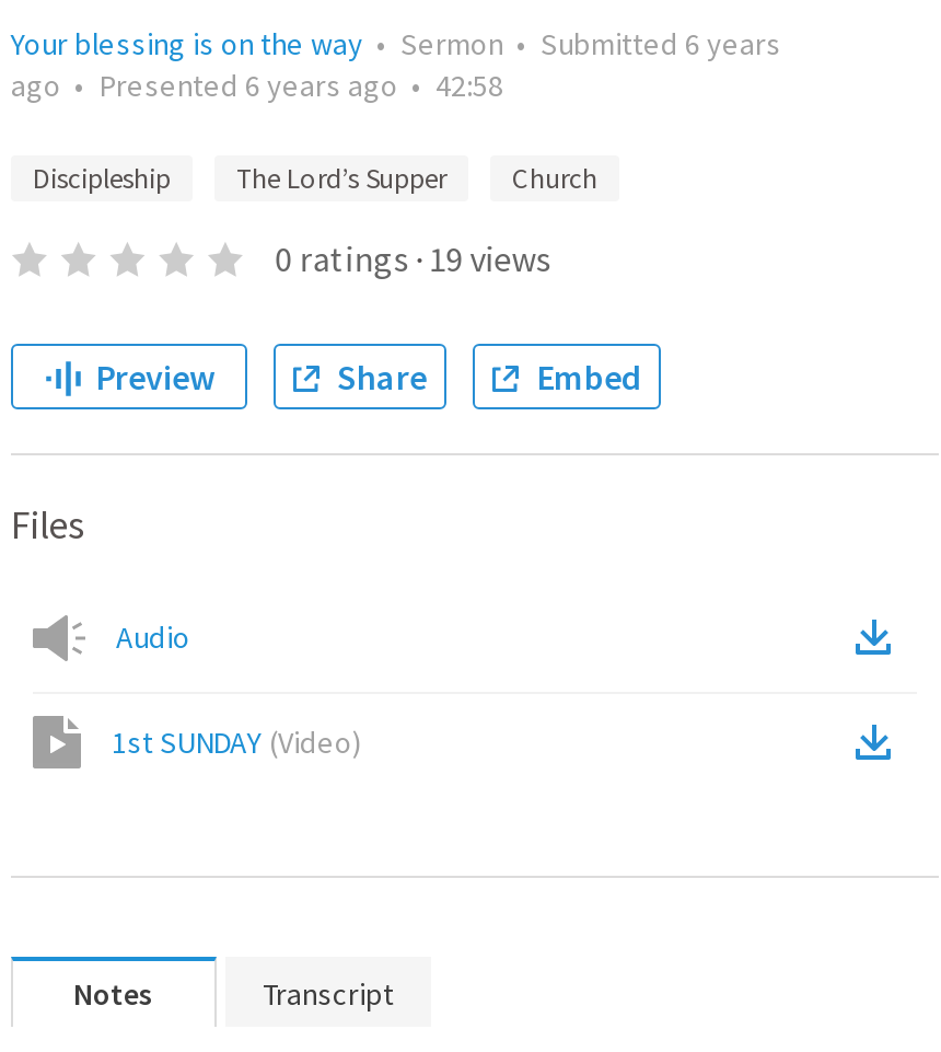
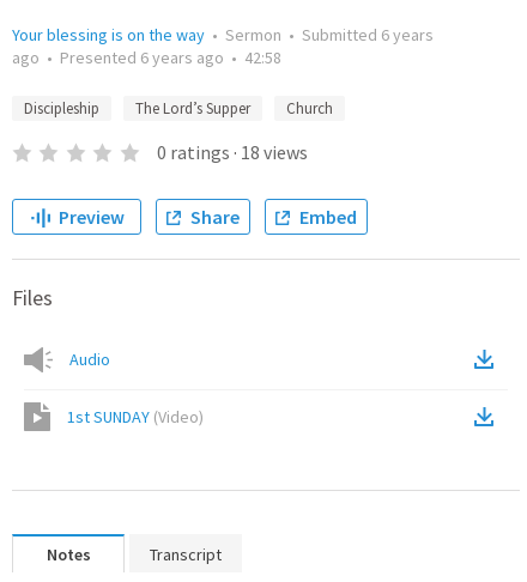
- 0 ratings · 19 views
+ 0 ratings · 18 views
